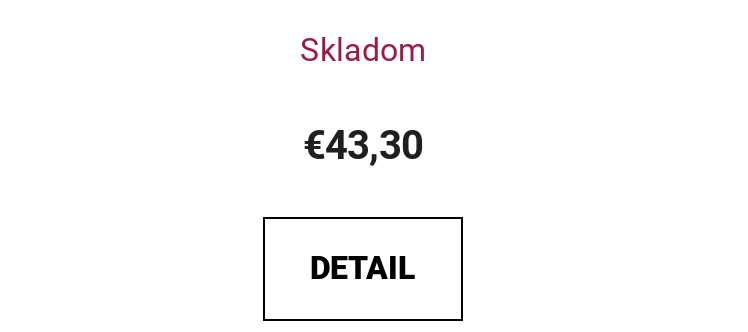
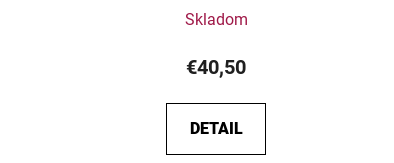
- €43,30
+ €40,50
